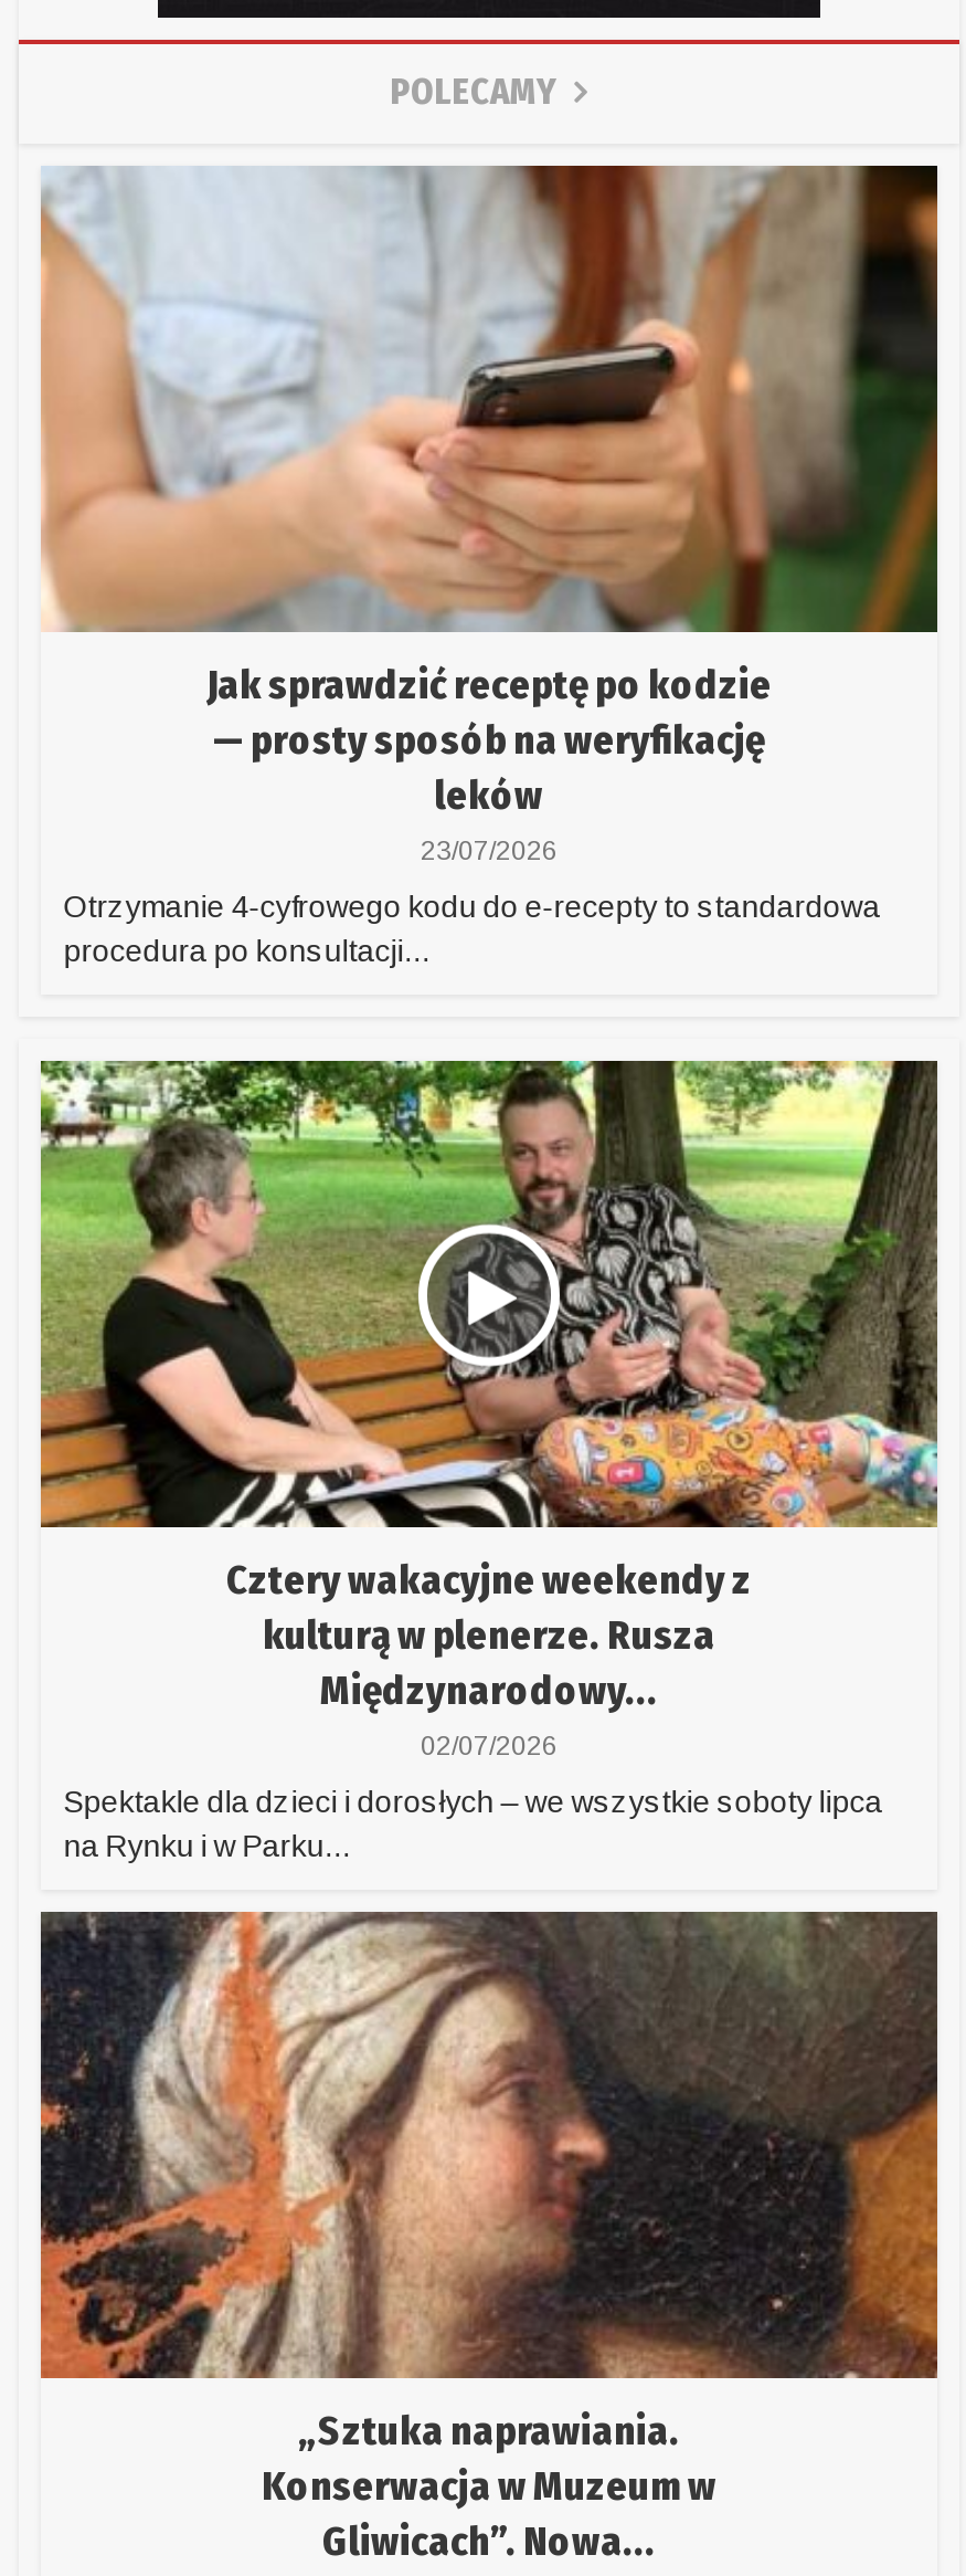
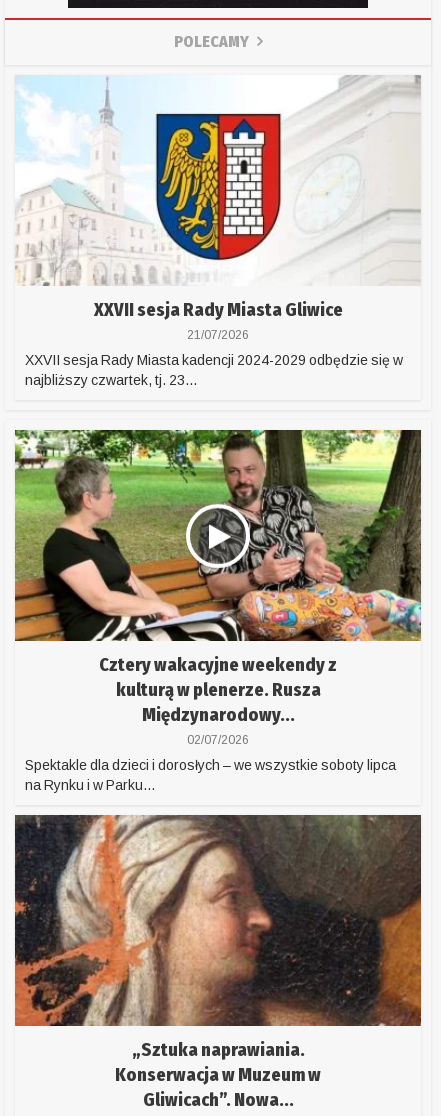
- [image]
- Jak sprawdzić receptę po kodzie
- — prosty sposób na weryfikację
- leków
- 23/07/2026
+ [image]
+ XXVII sesja Rady Miasta Gliwice
+ 21/07/2026

- Otrzymanie 4-cyfrowego kodu do e-recepty to standardowa
- procedura po konsultacji...
+ XXVII sesja Rady Miasta kadencji 2024-2029 odbędzie się w
+ najbliższy czwartek, tj. 23...
